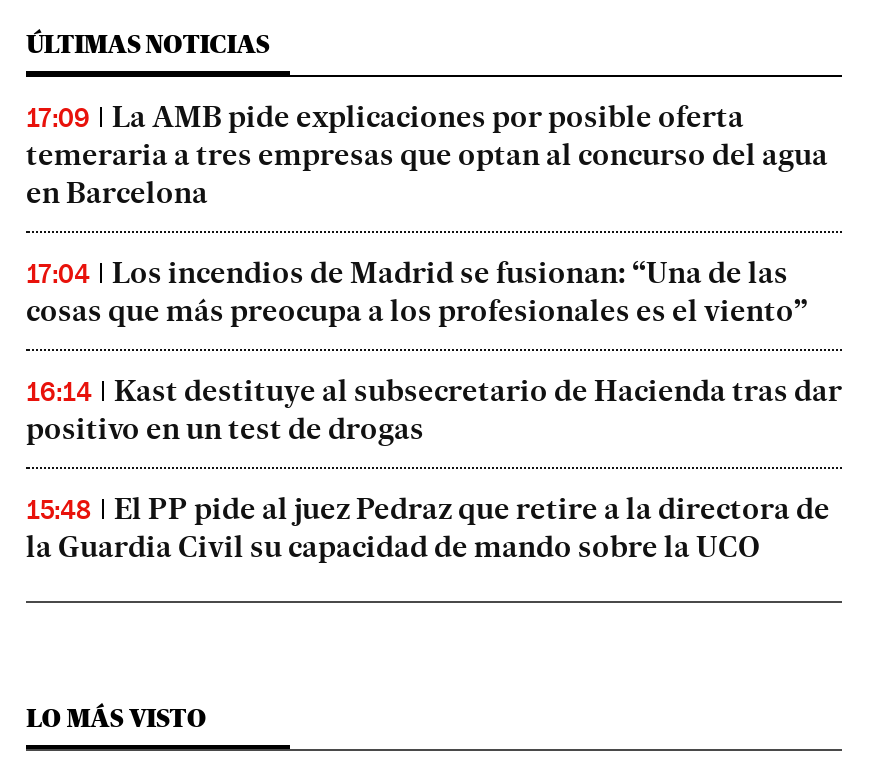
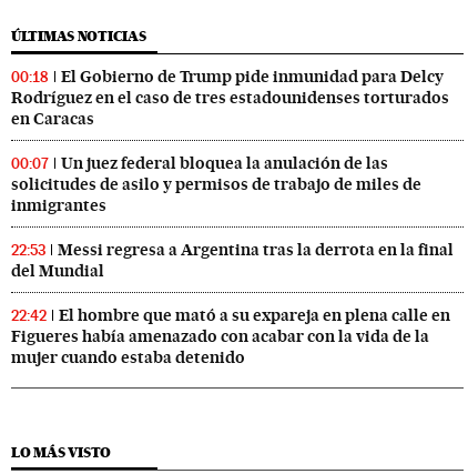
- 17:09
- La AMB pide explicaciones por posible oferta
- temeraria a tres empresas que optan al concurso del agua
- en Barcelona
+ 00:18
+ El Gobierno de Trump pide inmunidad para Delcy
+ Rodríguez en el caso de tres estadounidenses torturados
+ en Caracas

- 17:04
- Los incendios de Madrid se fusionan: “Una de las
- cosas que más preocupa a los profesionales es el viento”
+ 00:07
+ Un juez federal bloquea la anulación de las
+ solicitudes de asilo y permisos de trabajo de miles de
+ inmigrantes

- 16:14
- Kast destituye al subsecretario de Hacienda tras dar
- positivo en un test de drogas
+ 22:53
+ Messi regresa a Argentina tras la derrota en la final
+ del Mundial

- 15:48
- El PP pide al juez Pedraz que retire a la directora de
- la Guardia Civil su capacidad de mando sobre la UCO
+ 22:42
+ El hombre que mató a su expareja en plena calle en
+ Figueres había amenazado con acabar con la vida de la
+ mujer cuando estaba detenido
